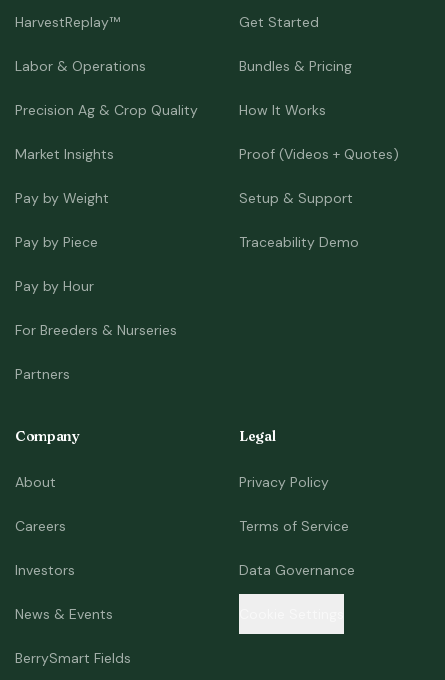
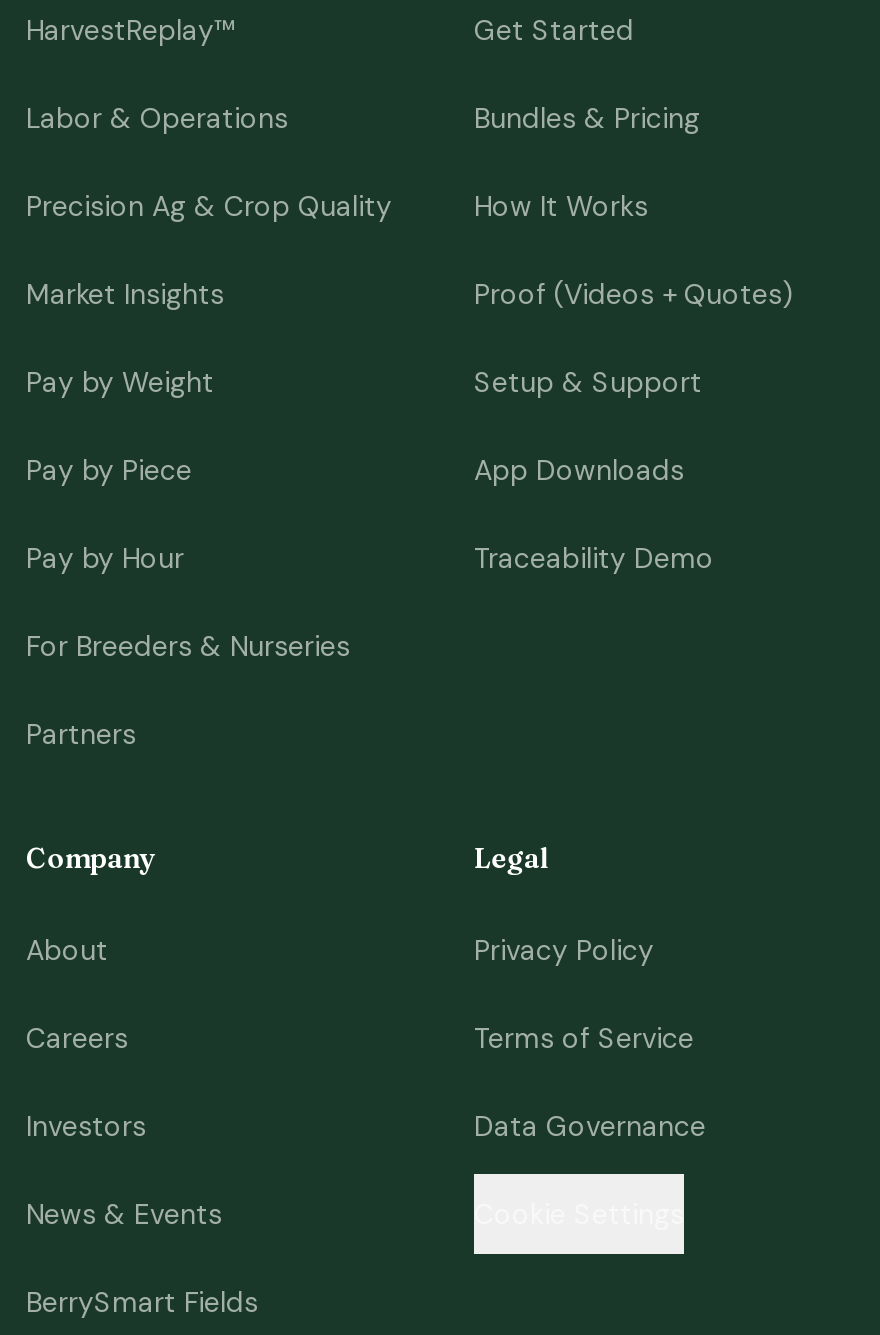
moved down: Traceability Demo

+ App Downloads
